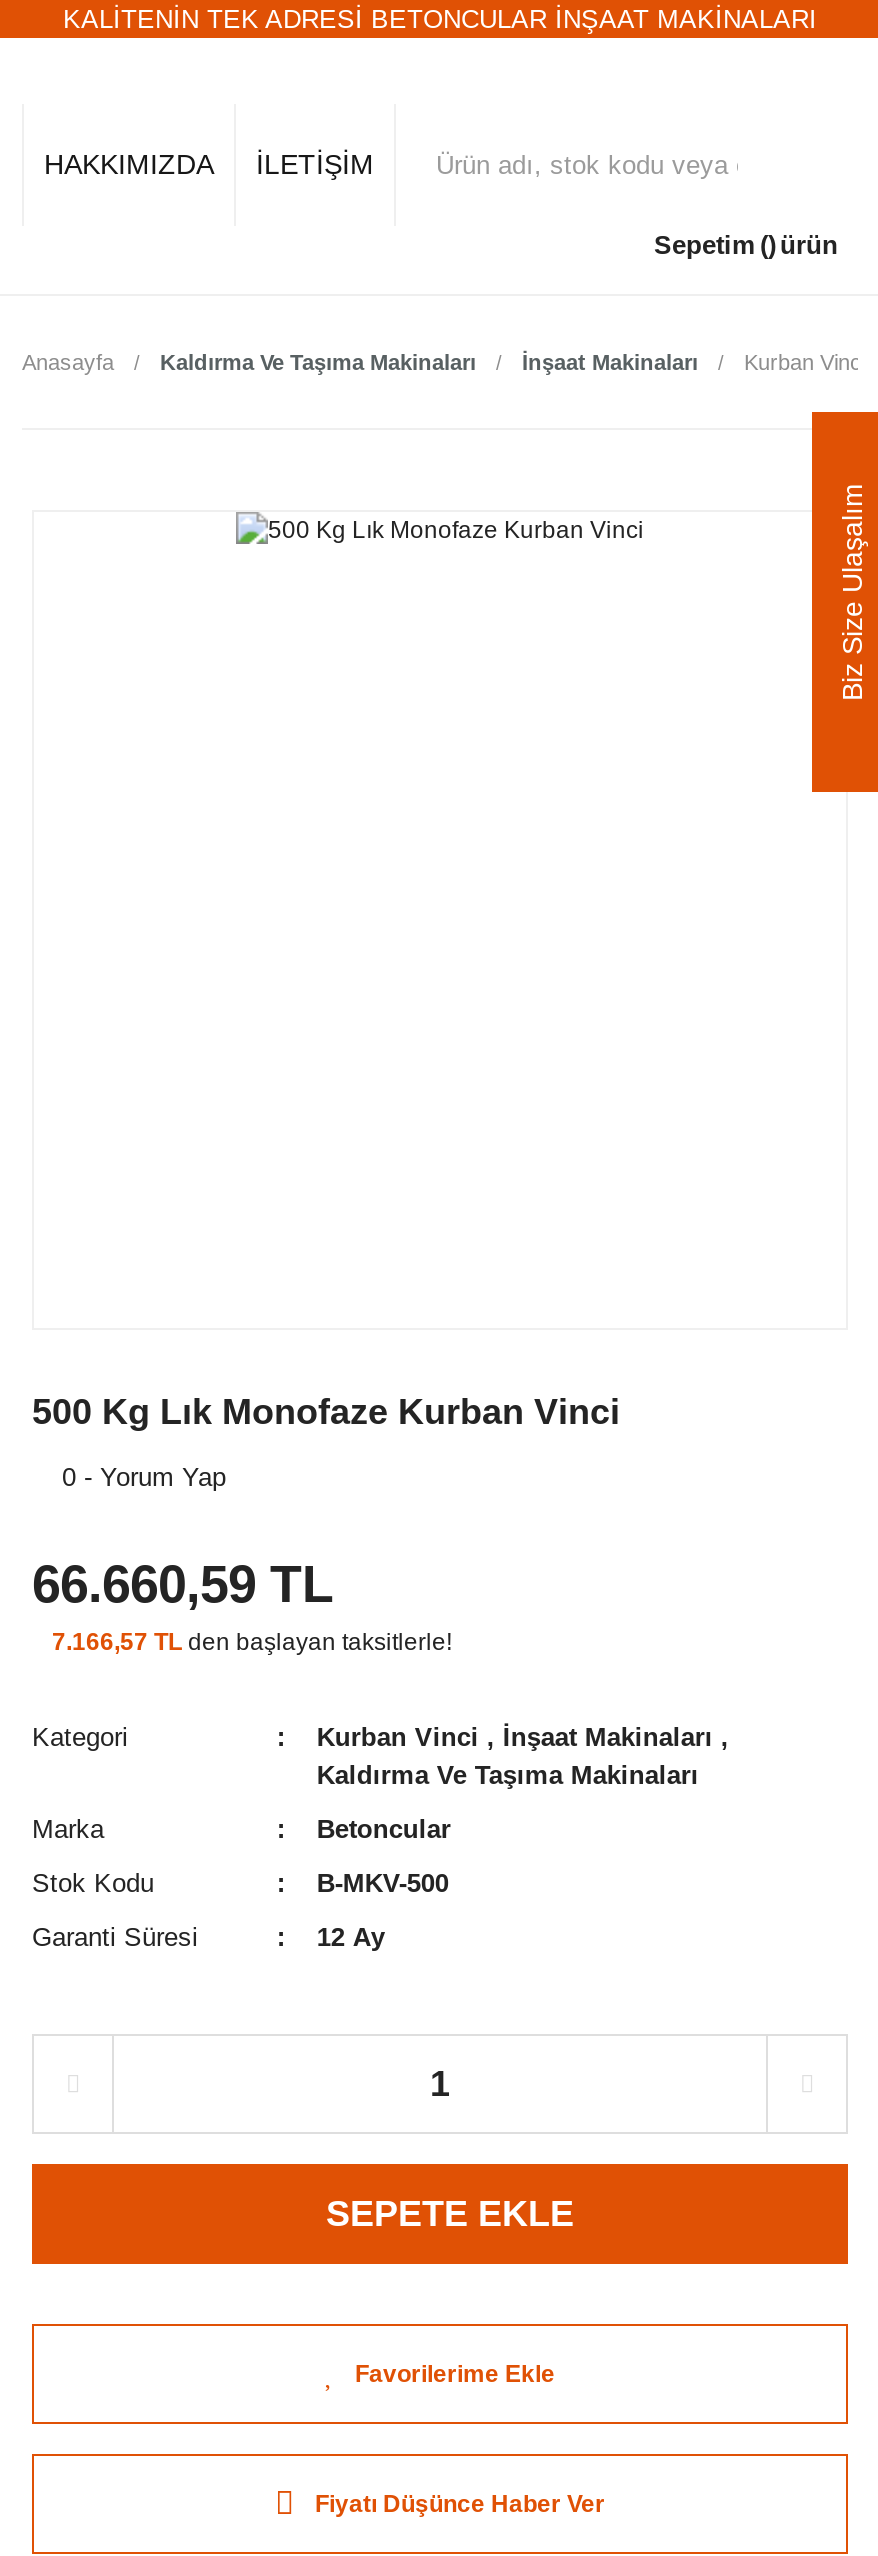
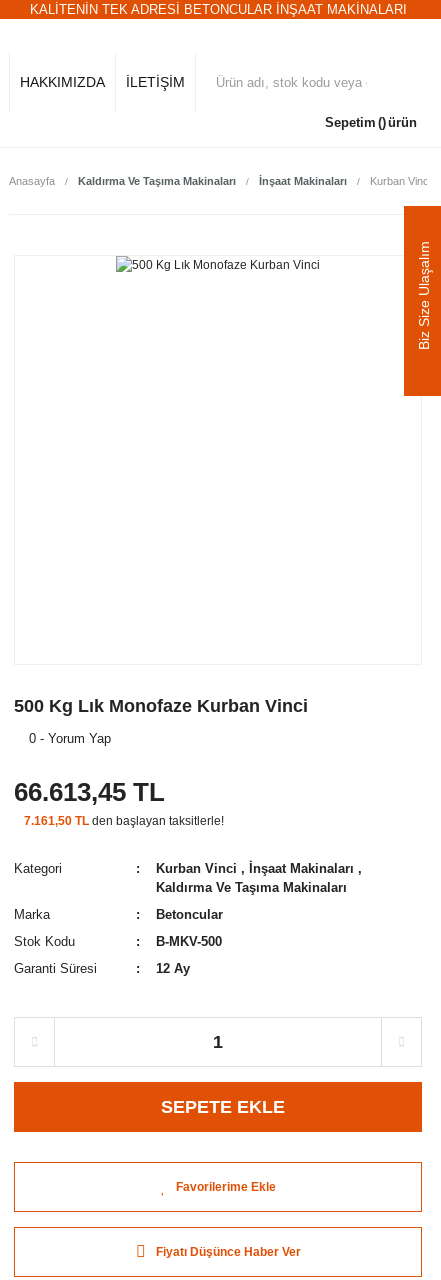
- 66.660,59 TL
+ 66.613,45 TL

- 7.166,57 TL den başlayan taksitlerle!
+ 7.161,50 TL den başlayan taksitlerle!
